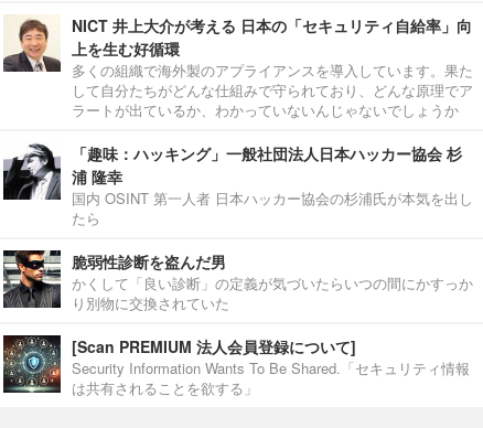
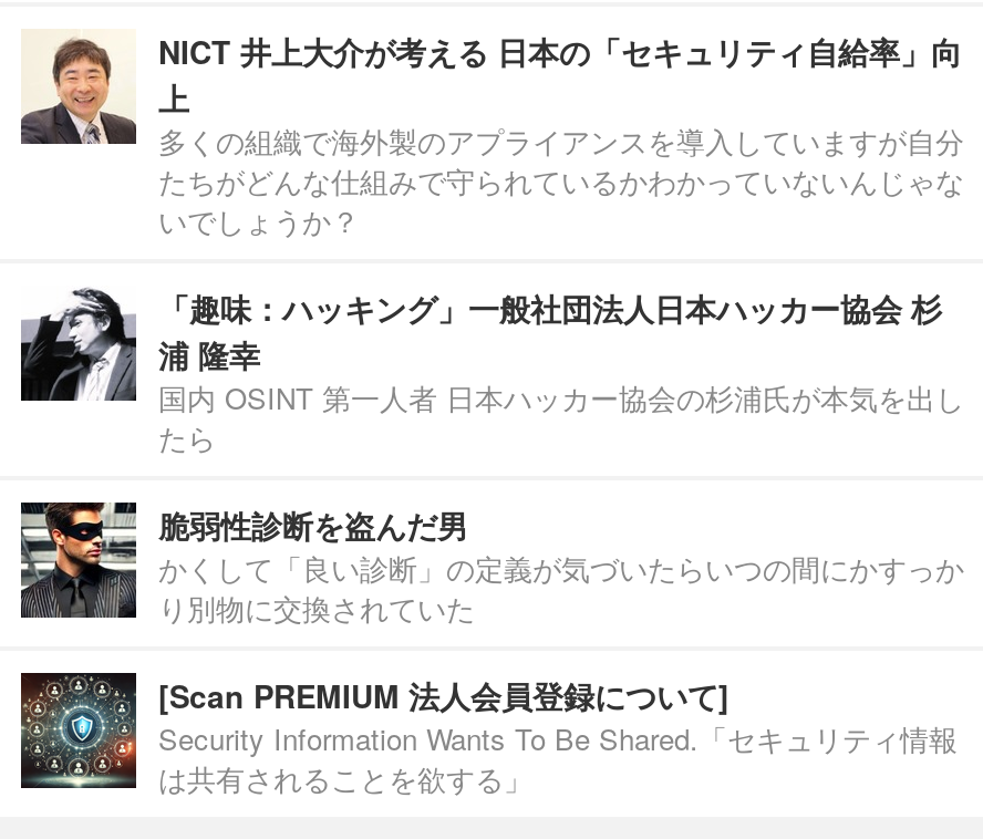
- 上を生む好循環
- 多くの組織で海外製のアプライアンスを導入しています。果た
- して自分たちがどんな仕組みで守られており、どんな原理でア
- ラートが出ているか、わかっていないんじゃないでしょうか
+ 上
+ 多くの組織で海外製のアプライアンスを導入していますが自分
+ たちがどんな仕組みで守られているかわかっていないんじゃな
+ いでしょうか？
